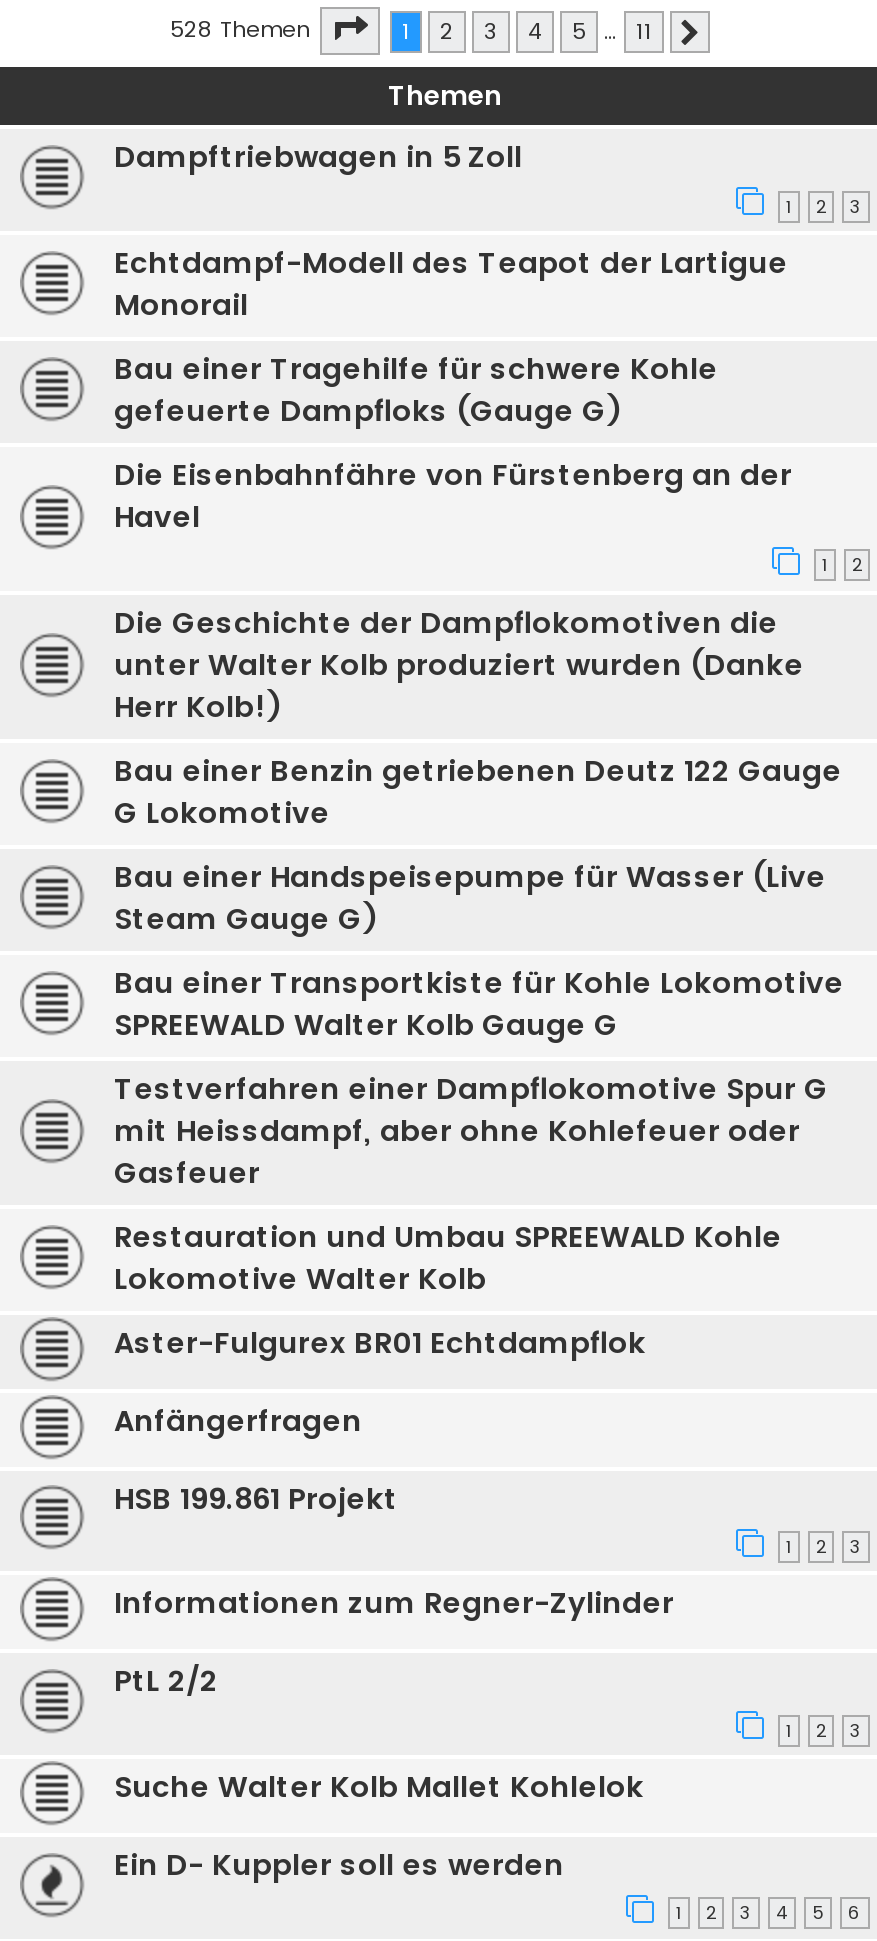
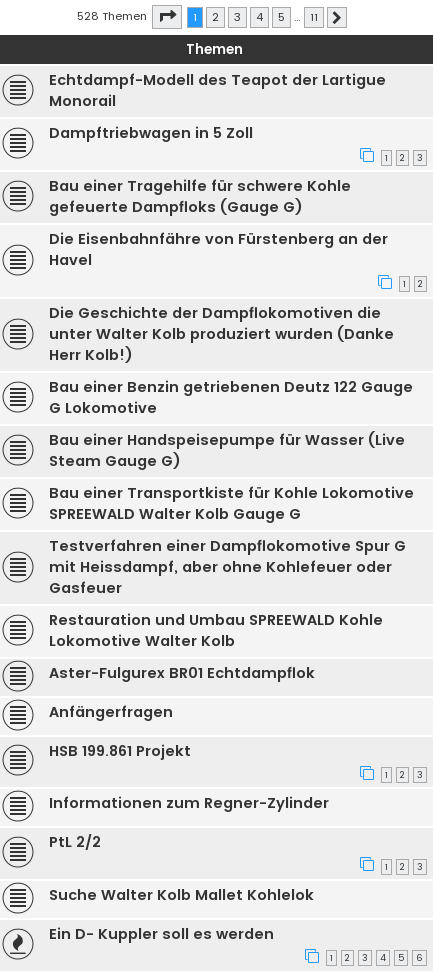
moved down: Dampftriebwagen in 5 Zoll | 1 | 2 | 3

moved up: Echtdampf-Modell des Teapot der Lartigue | Monorail
